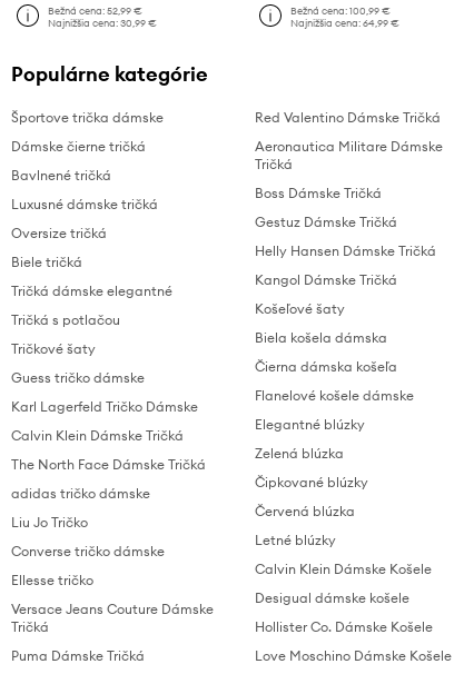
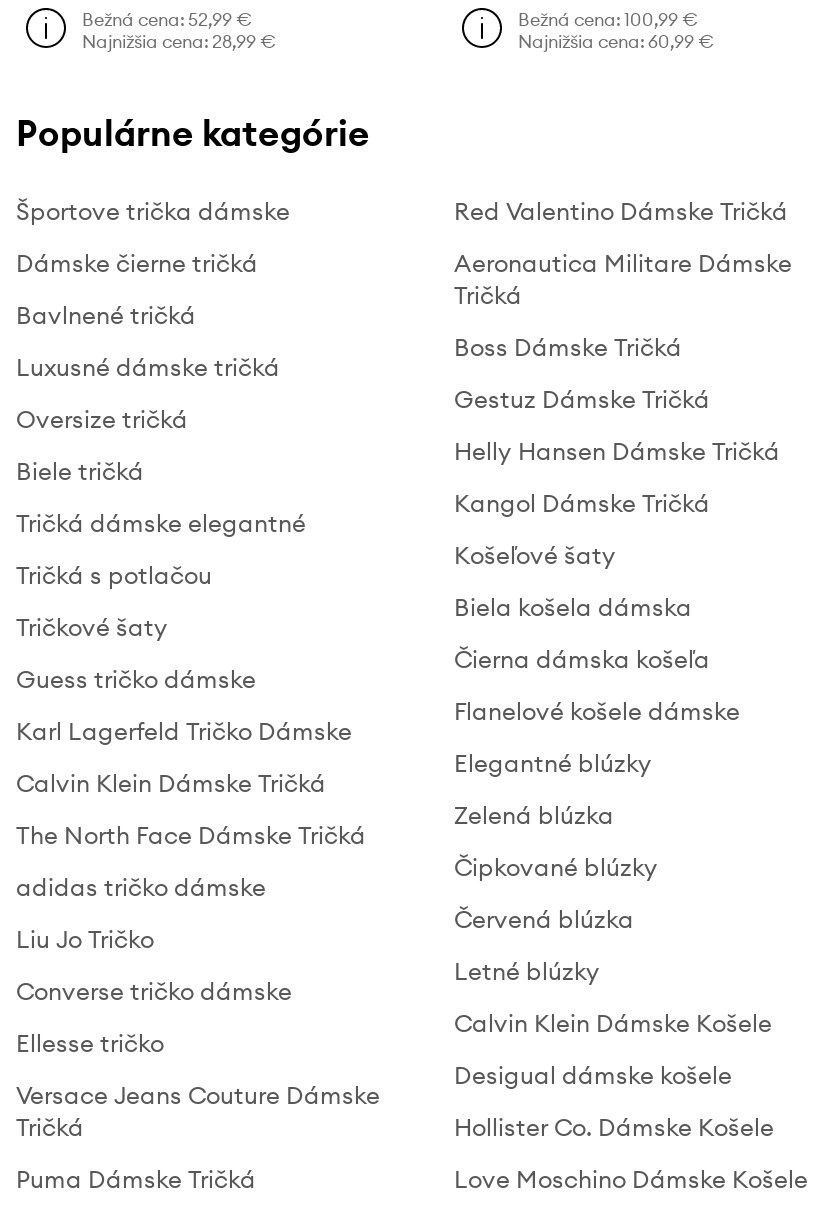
- Najnižšia cena: 30,99 €
+ Najnižšia cena: 28,99 €

- Najnižšia cena: 64,99 €
+ Najnižšia cena: 60,99 €
